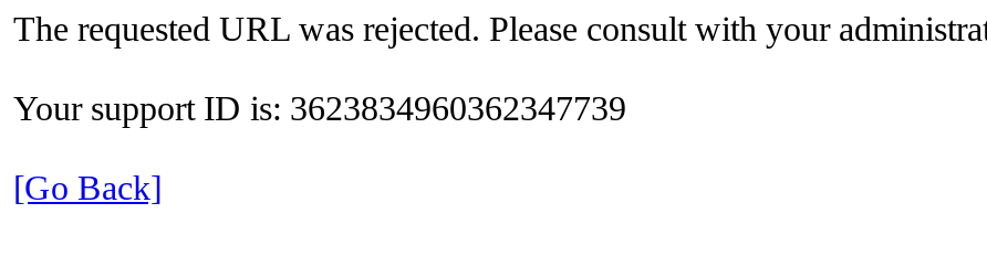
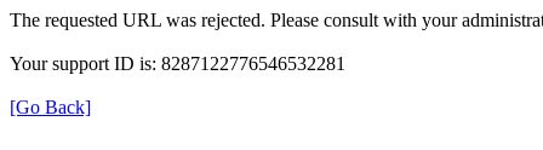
- Your support ID is: 3623834960362347739
+ Your support ID is: 8287122776546532281
